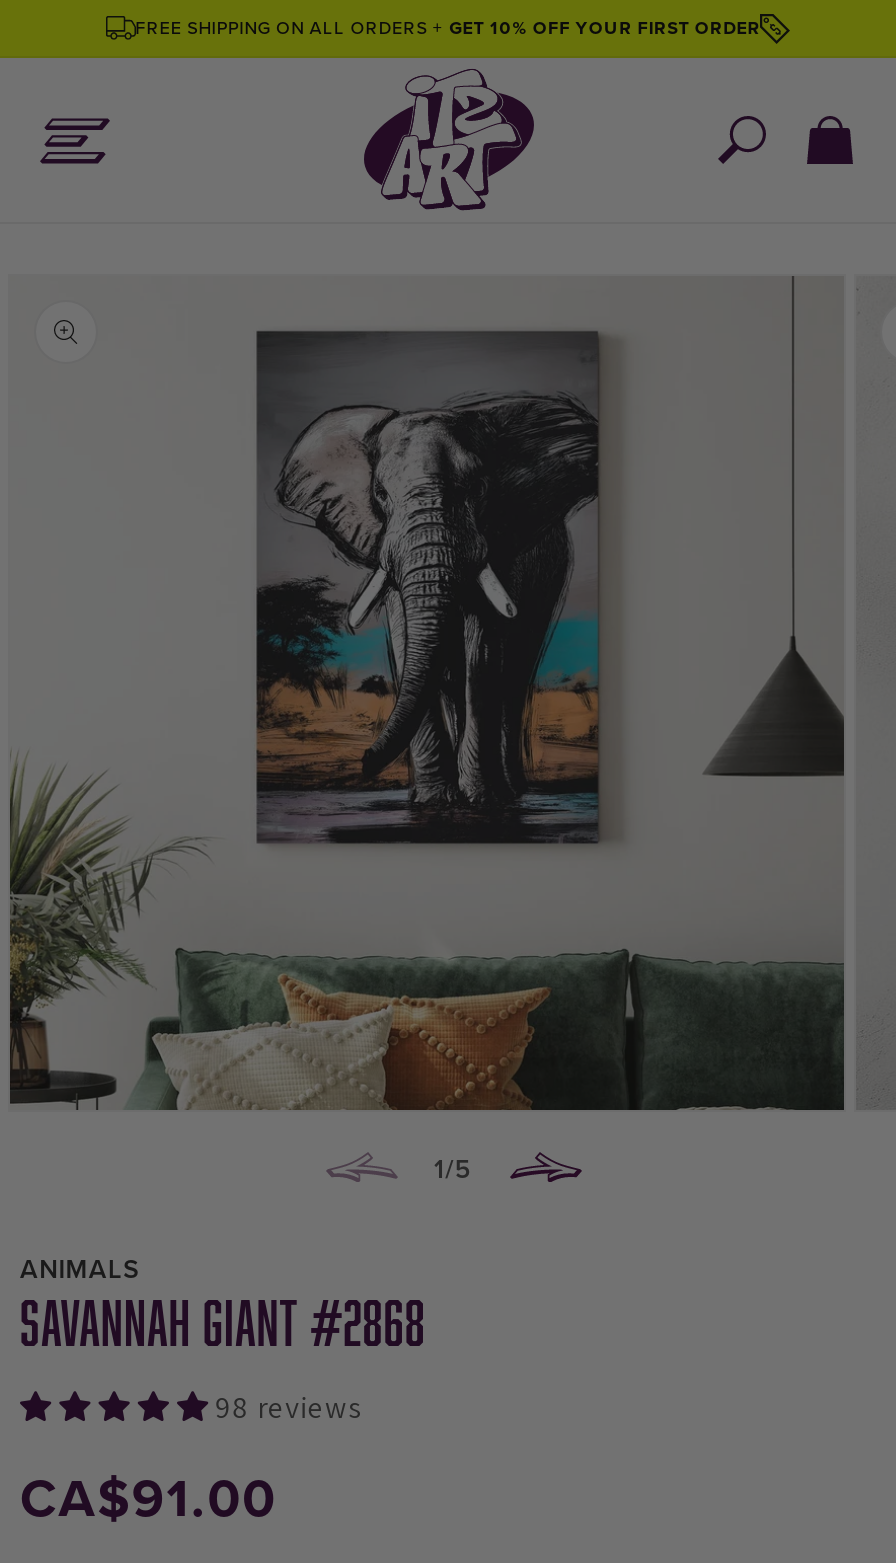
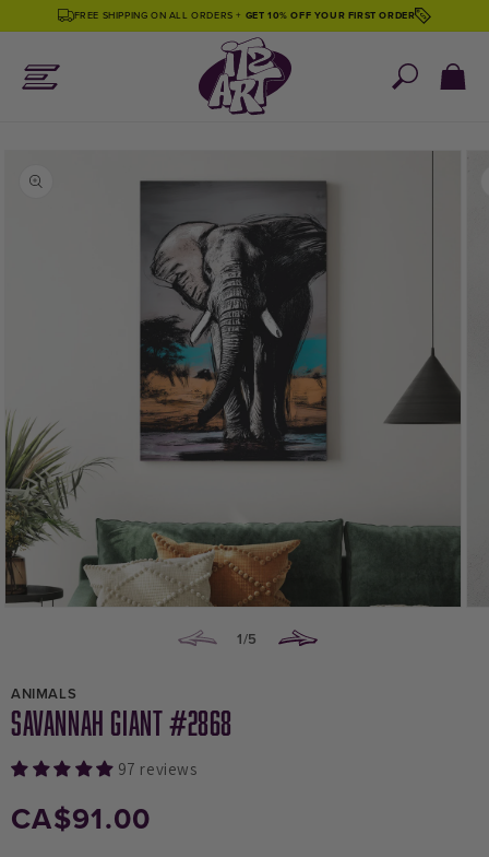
- 98 reviews
+ 97 reviews
